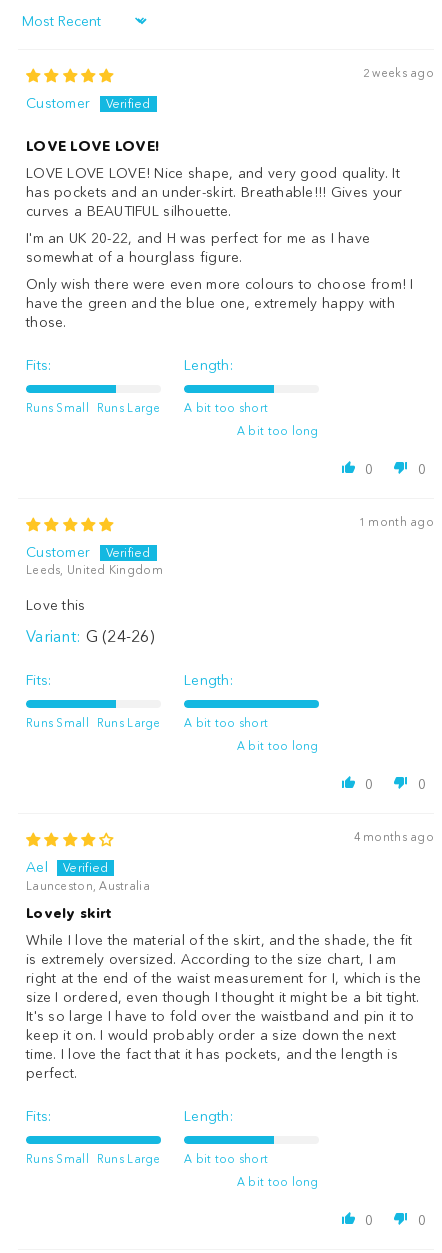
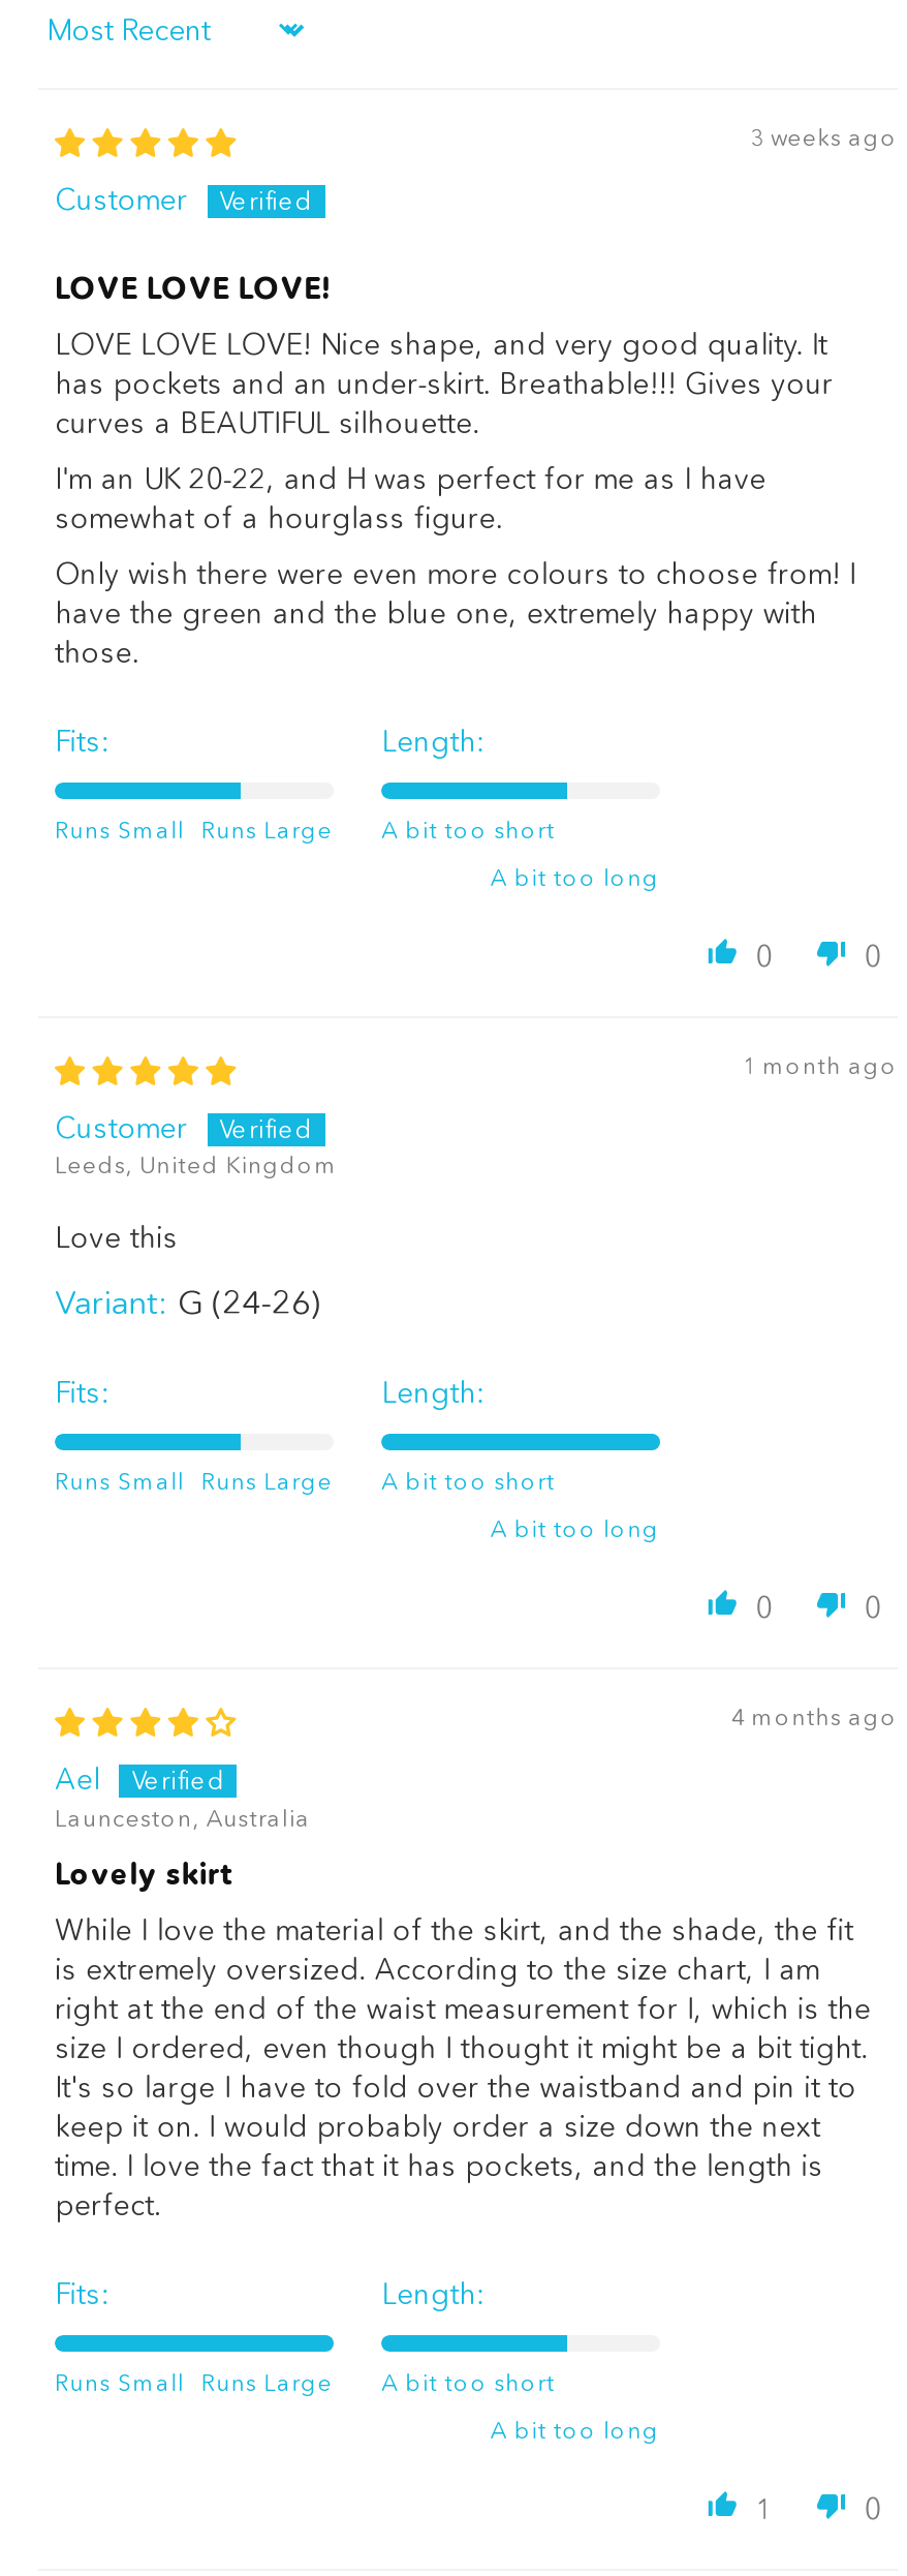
- 2 weeks ago
+ 3 weeks ago

- 0
+ 1
